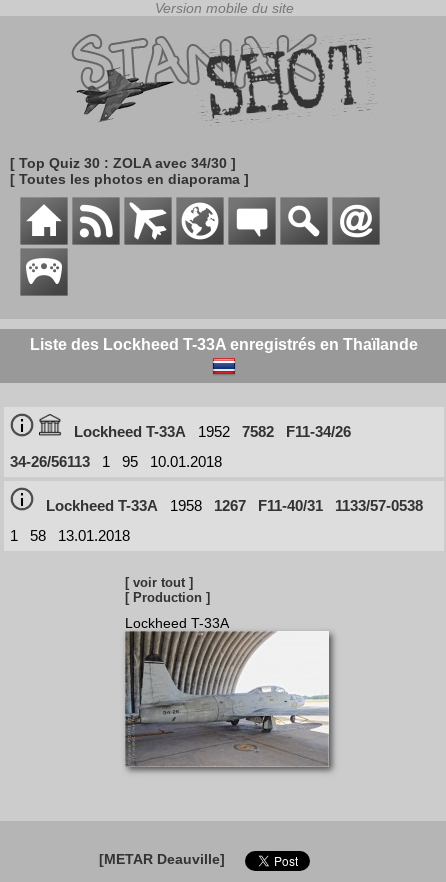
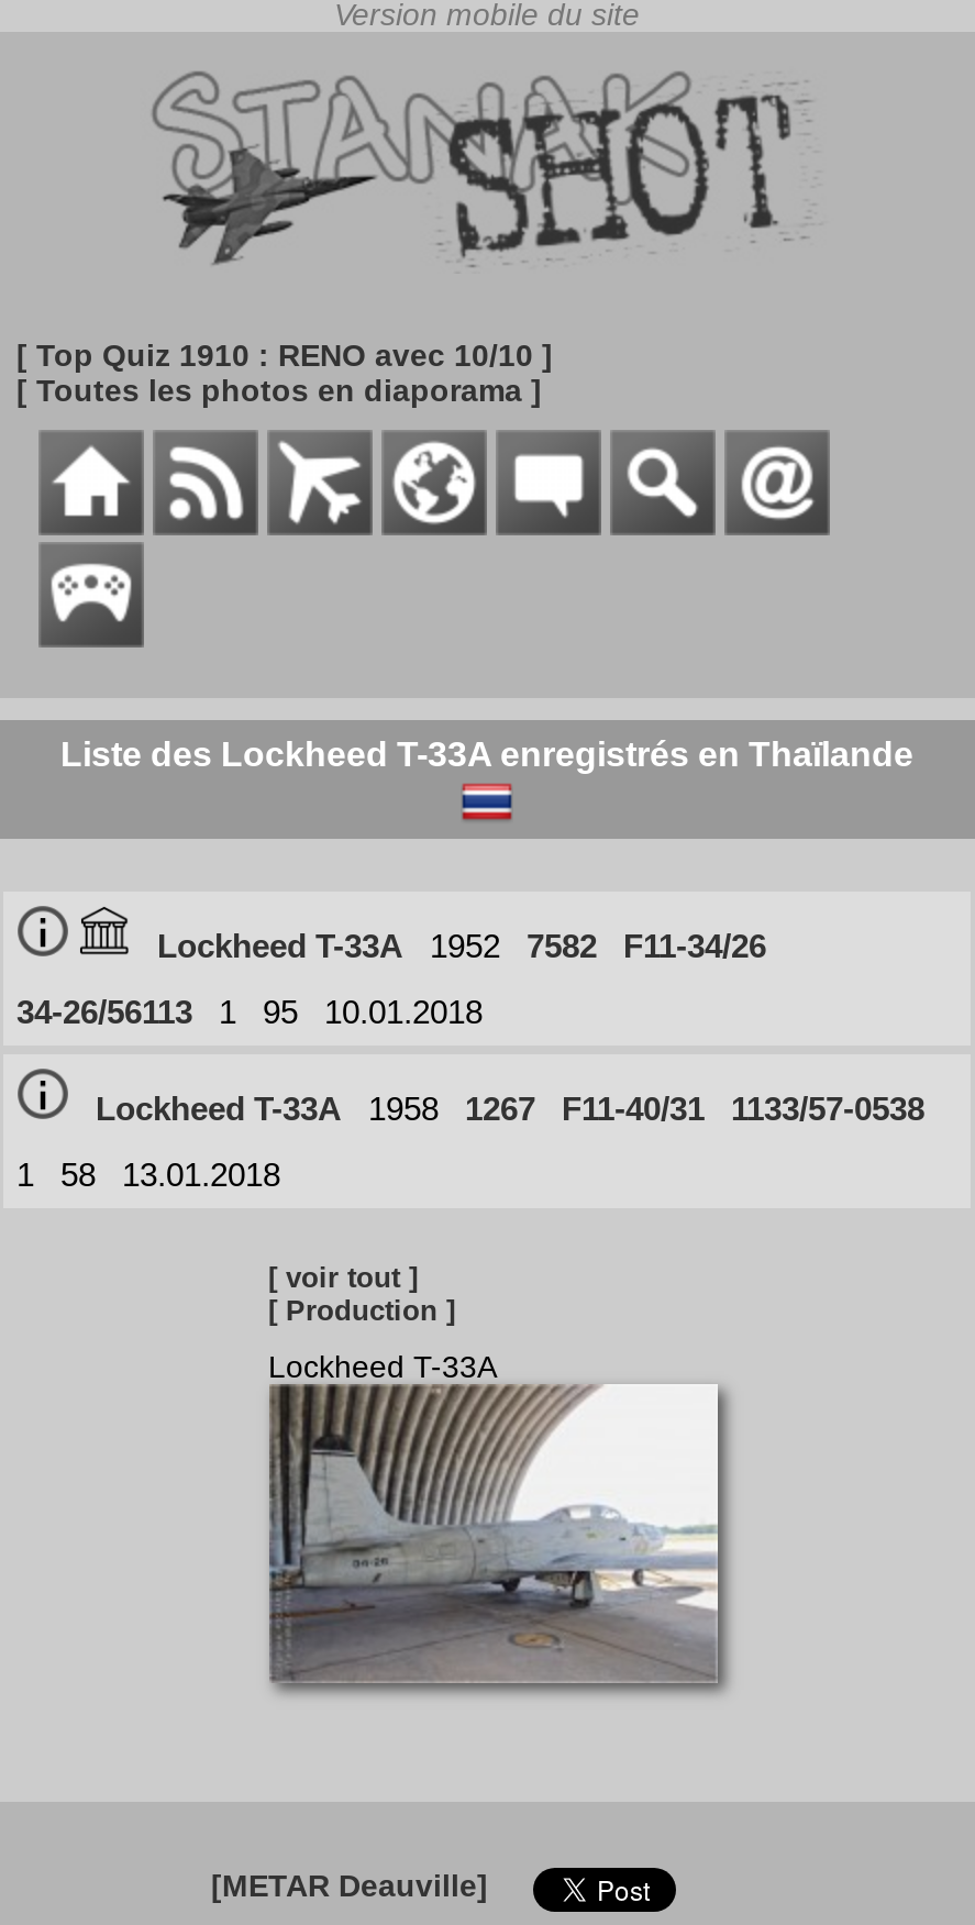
- [ Top Quiz 30 : ZOLA avec 34/30 ]
+ [ Top Quiz 1910 : RENO avec 10/10 ]
